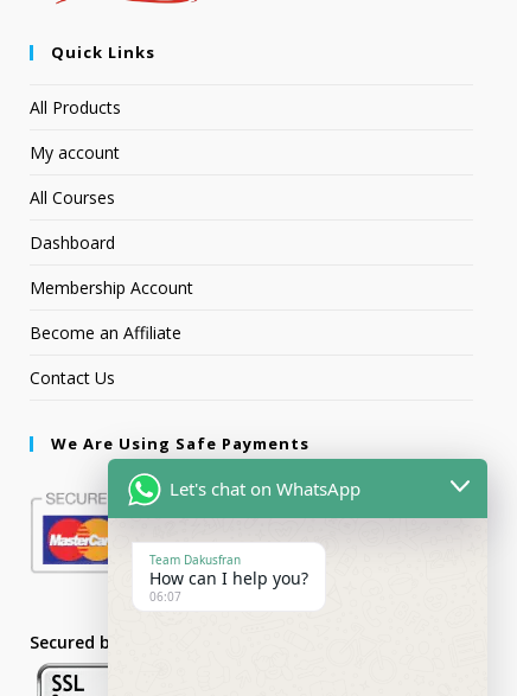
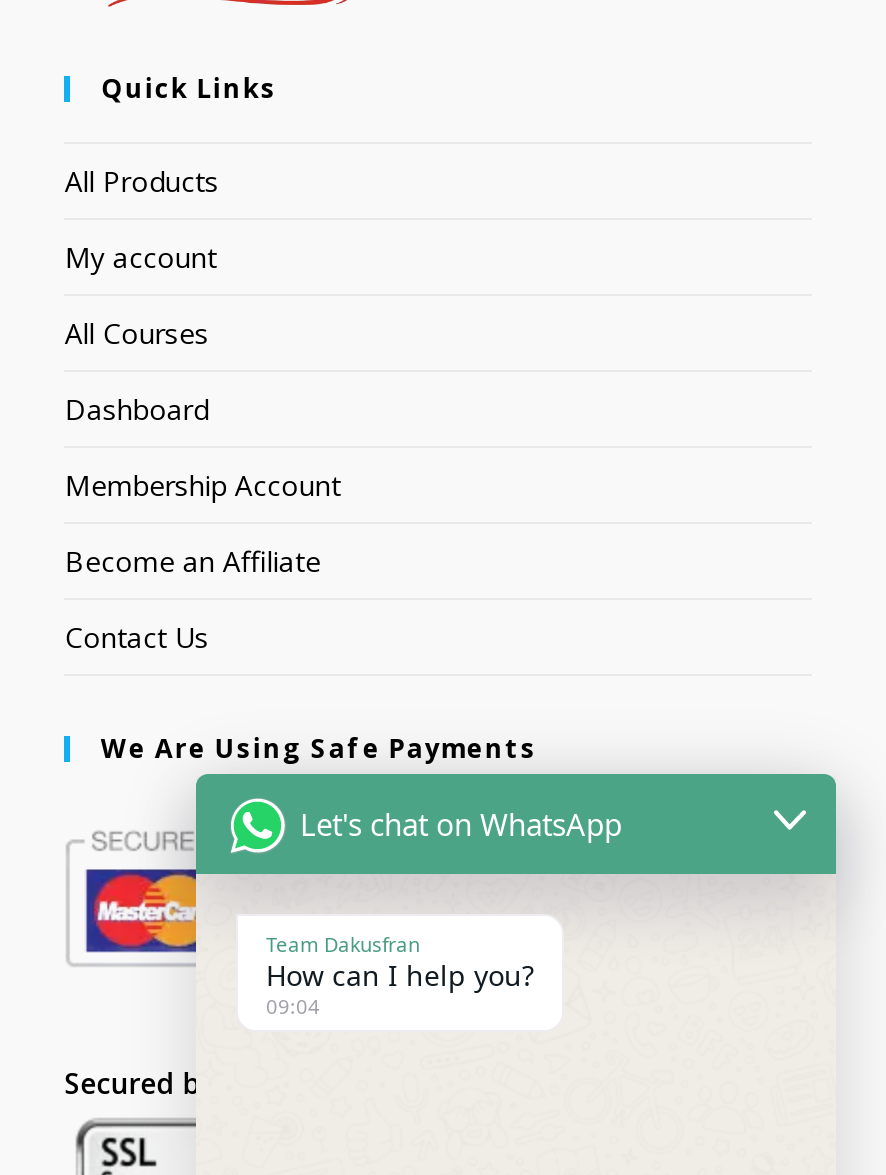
- 06:07
+ 09:04
